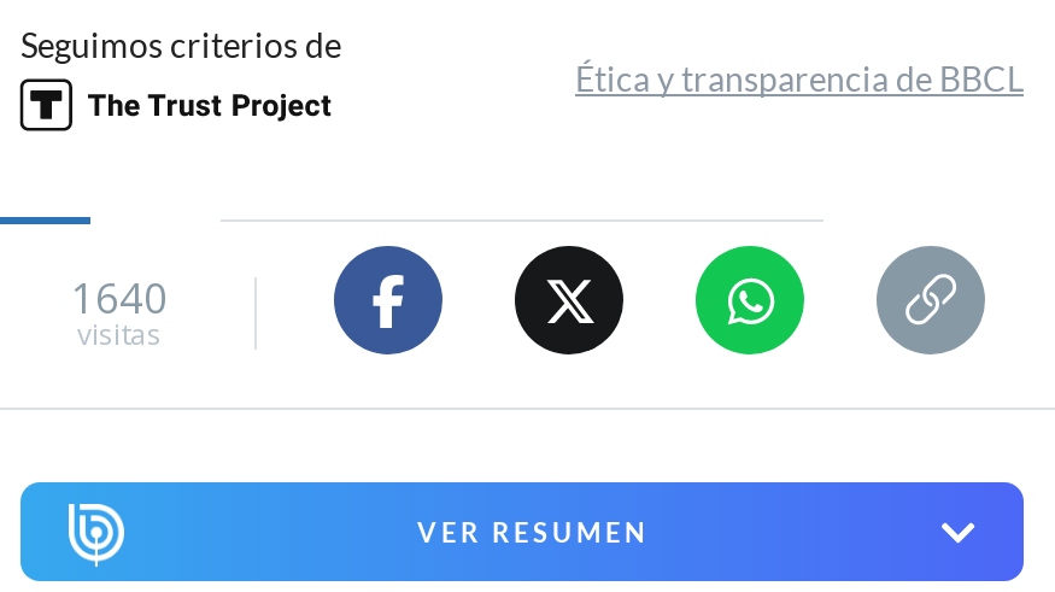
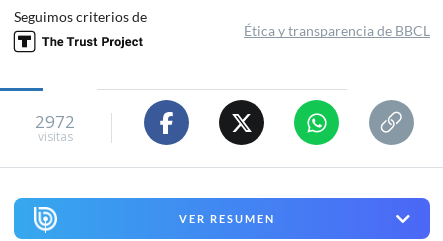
- 1640
+ 2972
